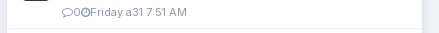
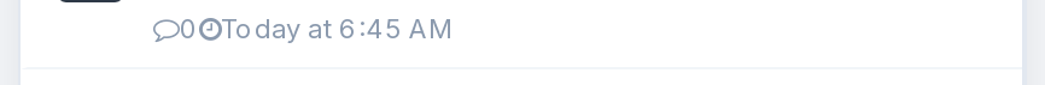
- 0 Friday a31 7:51 AM
+ 0 Today at 6:45 AM
